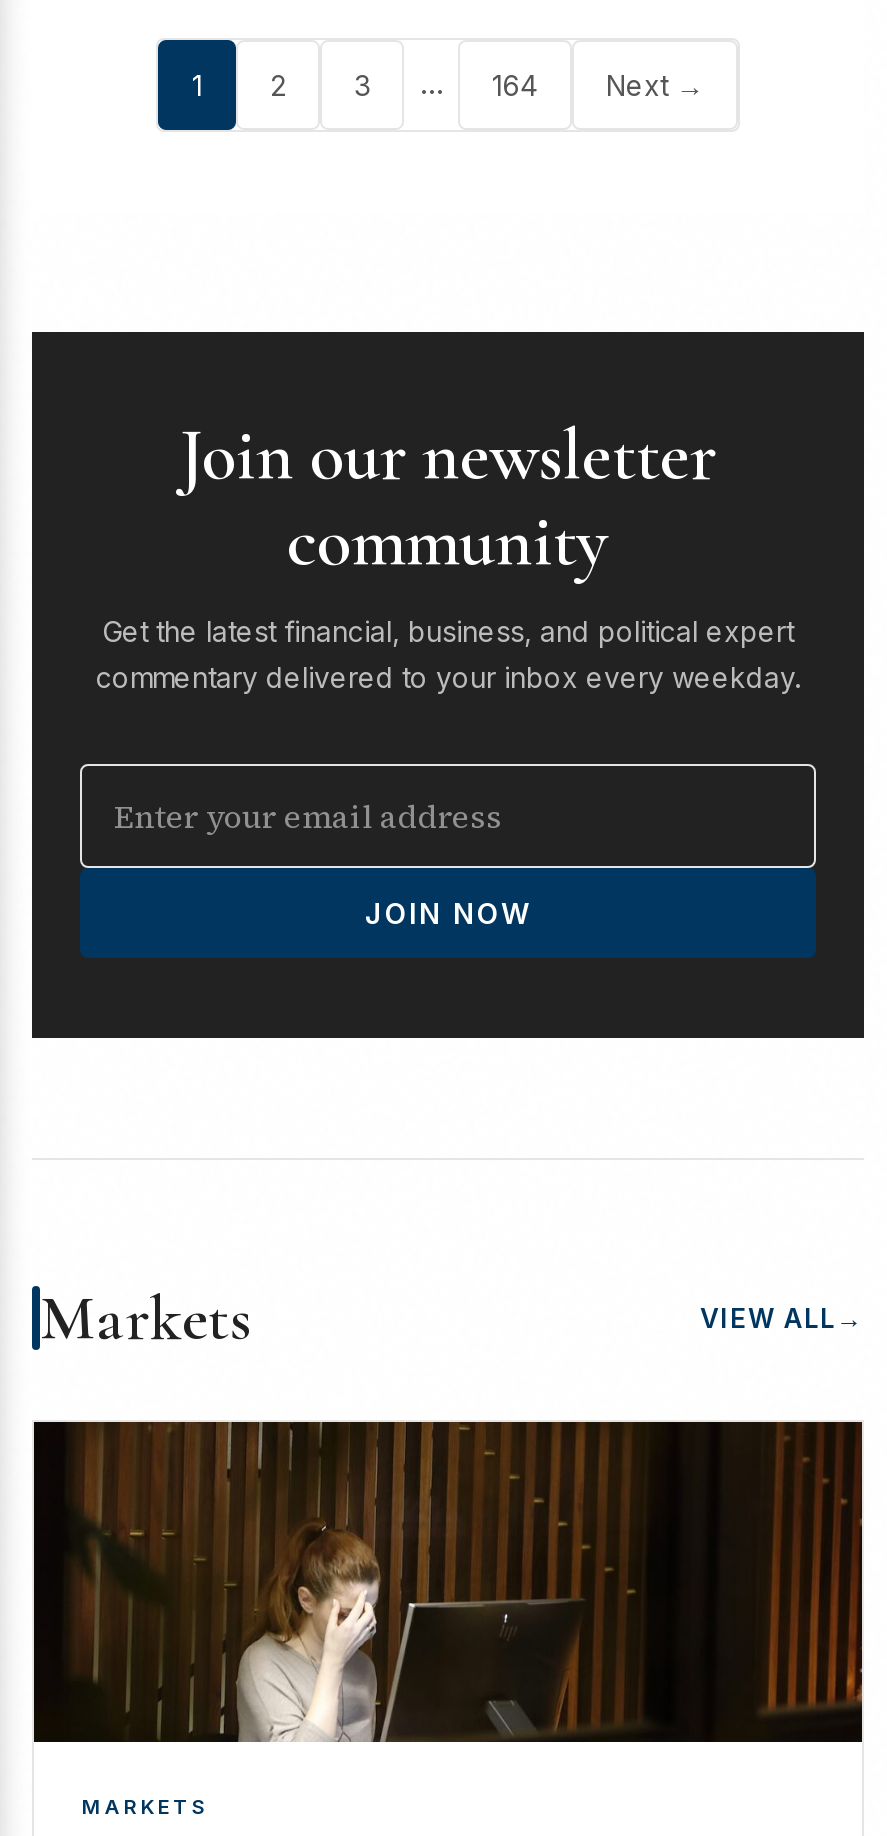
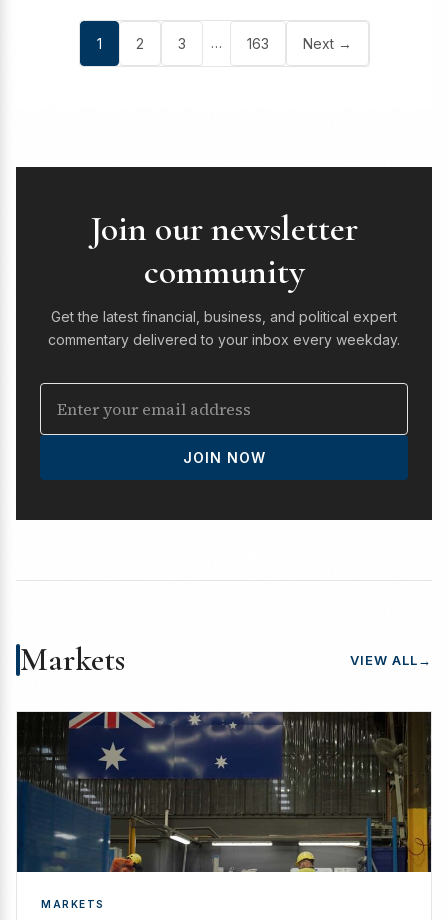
- 164
+ 163

- [image]
+ [image]
